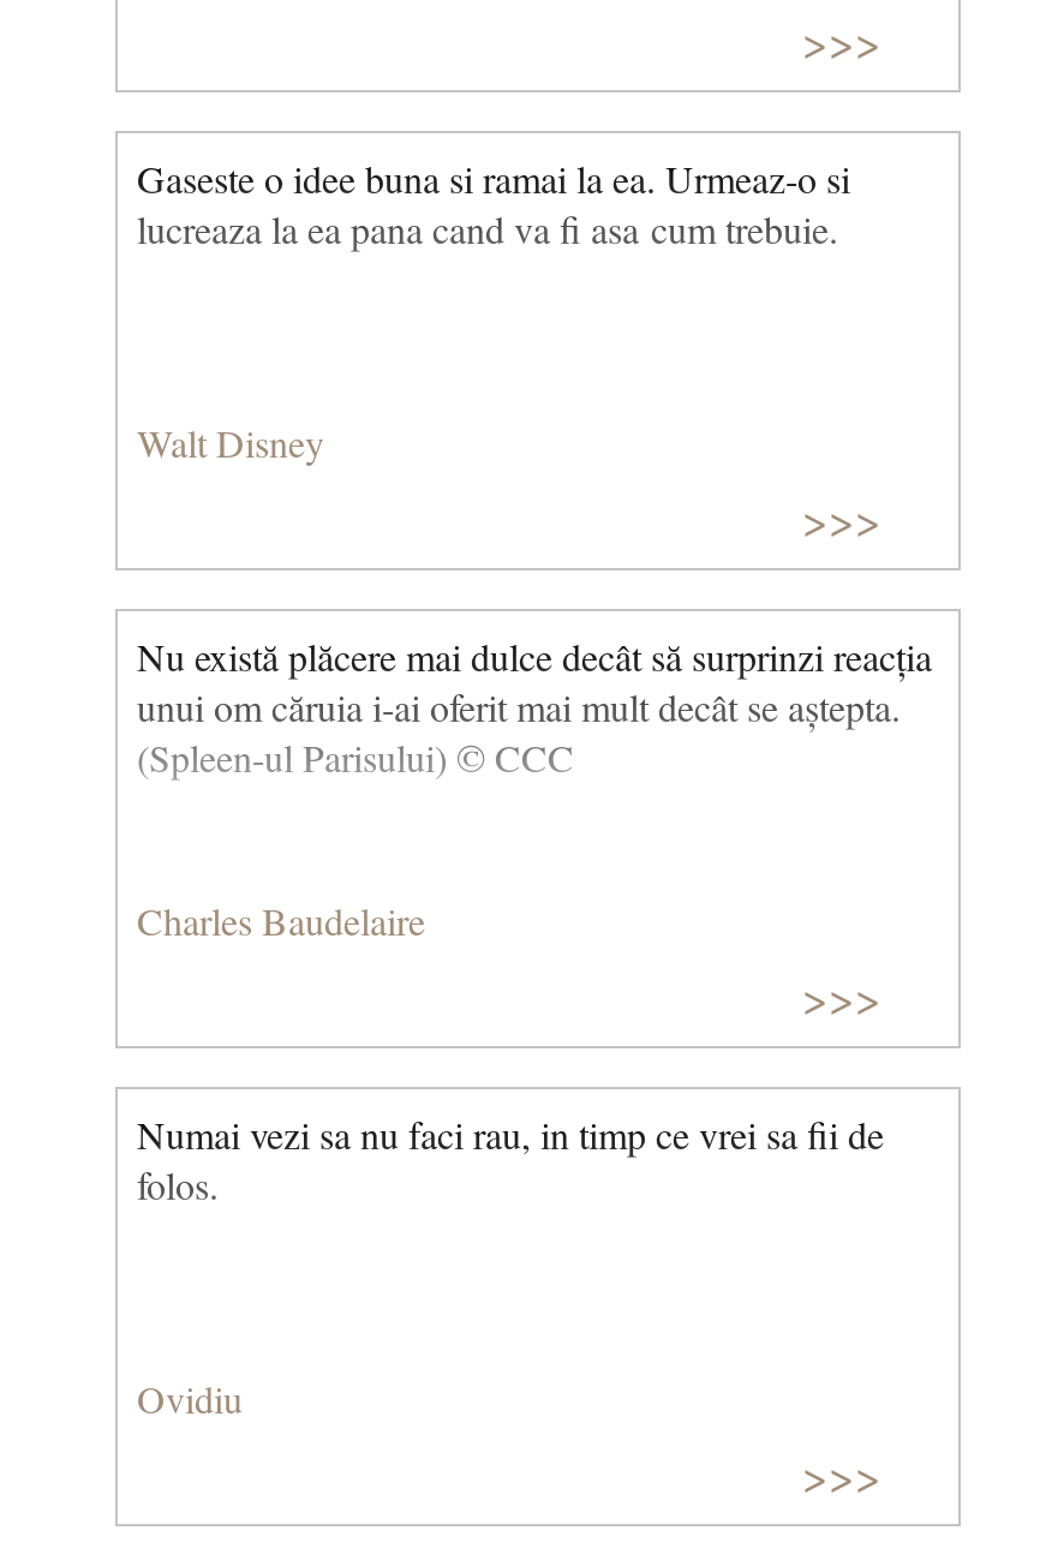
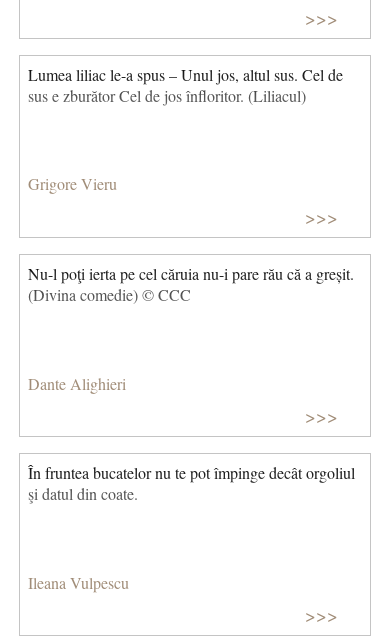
- Gaseste o idee buna si ramai la ea. Urmeaz-o si
- lucreaza la ea pana cand va fi asa cum trebuie.
+ Lumea liliac le-a spus – Unul jos, altul sus. Cel de
+ sus e zburător Cel de jos înfloritor. (Liliacul)

- Walt Disney
+ Grigore Vieru

- Nu există plăcere mai dulce decât să surprinzi reacția
- unui om căruia i-ai oferit mai mult decât se aștepta.
- (Spleen-ul Parisului) © CCC
+ Nu-l poţi ierta pe cel căruia nu-i pare rău că a greșit.
+ (Divina comedie) © CCC

- Charles Baudelaire
+ Dante Alighieri

- Numai vezi sa nu faci rau, in timp ce vrei sa fii de
- folos.
+ În fruntea bucatelor nu te pot împinge decât orgoliul
+ şi datul din coate.

- Ovidiu
+ Ileana Vulpescu
